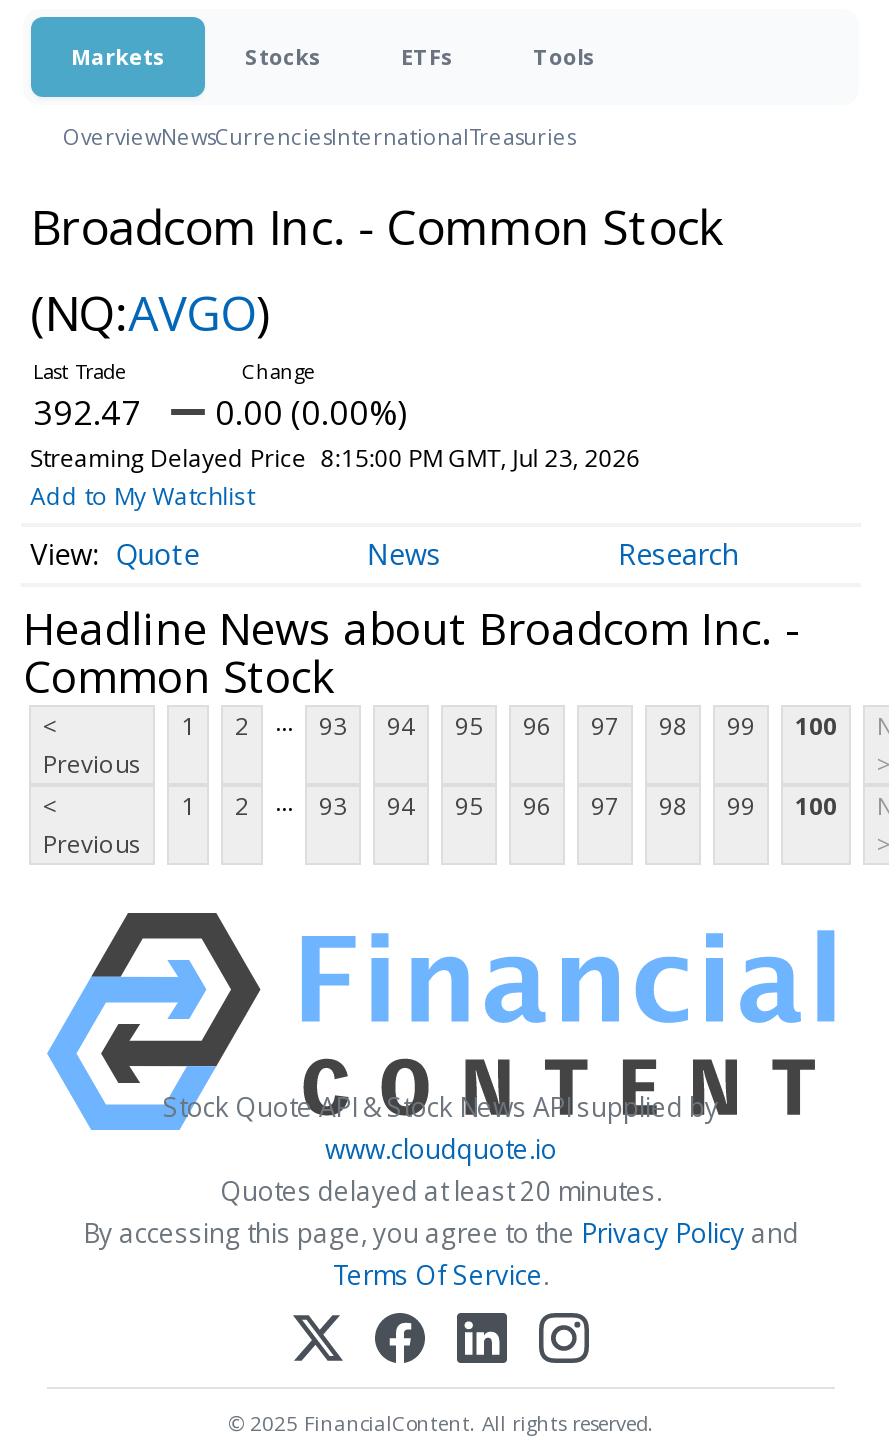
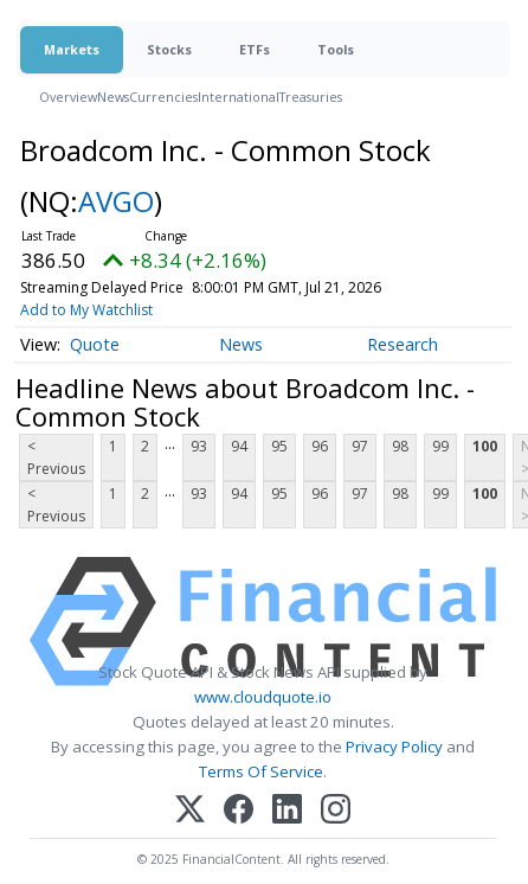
- 392.47
+ 386.50

- 0.00 (0.00%)
+ +8.34 (+2.16%)

- Streaming Delayed Price 8:15:00 PM GMT, Jul 23, 2026
+ Streaming Delayed Price 8:00:01 PM GMT, Jul 21, 2026
